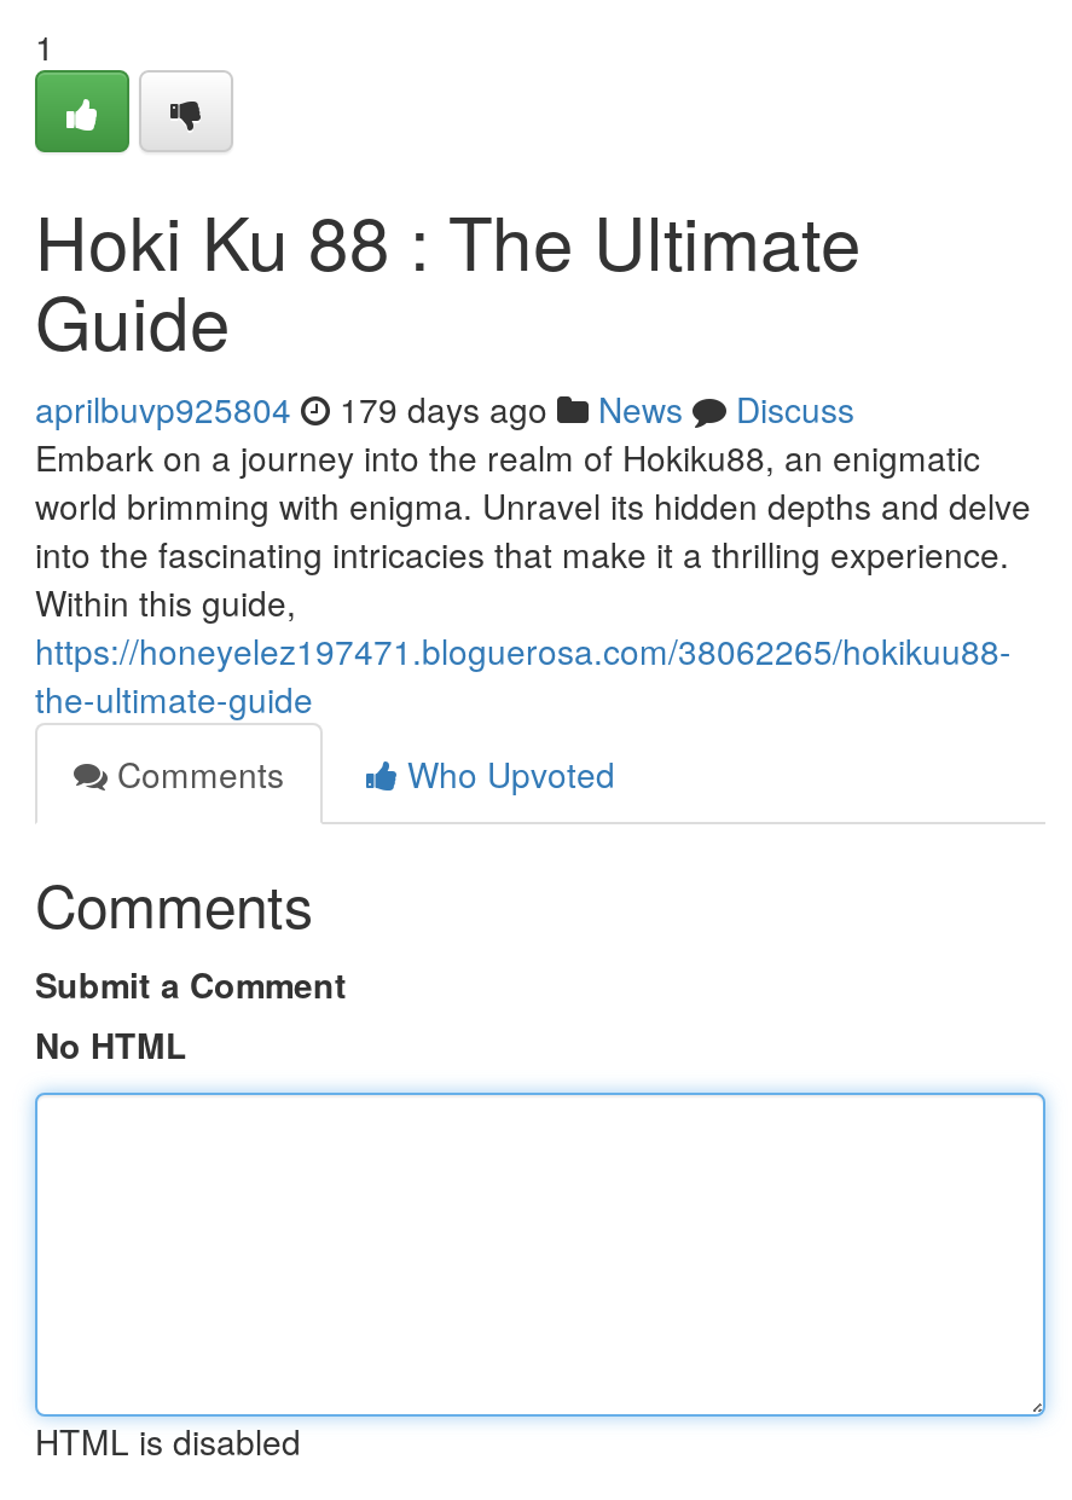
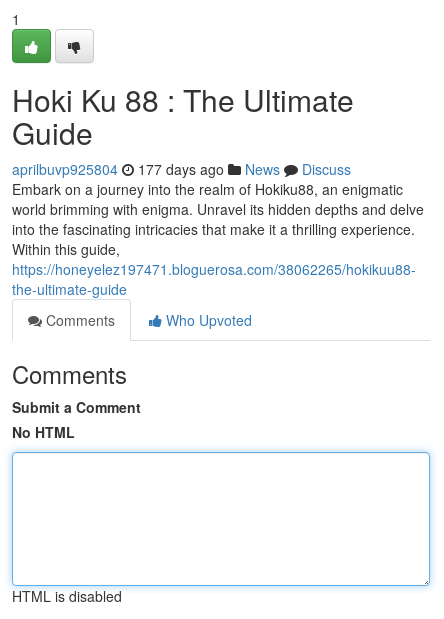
- aprilbuvp925804 179 days ago News Discuss
+ aprilbuvp925804 177 days ago News Discuss
